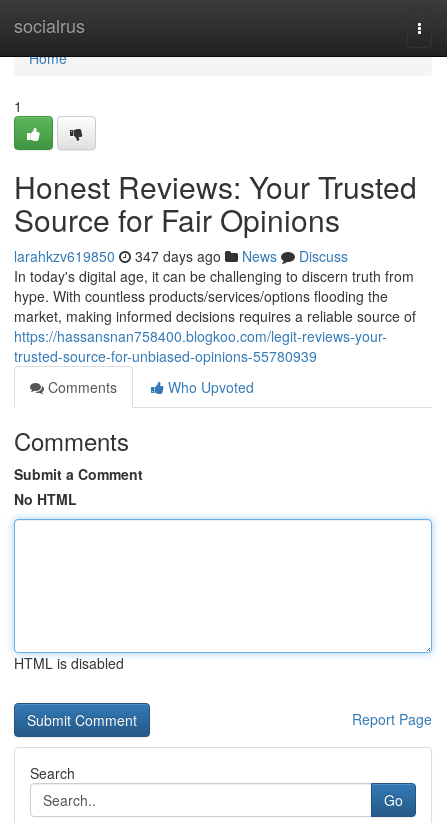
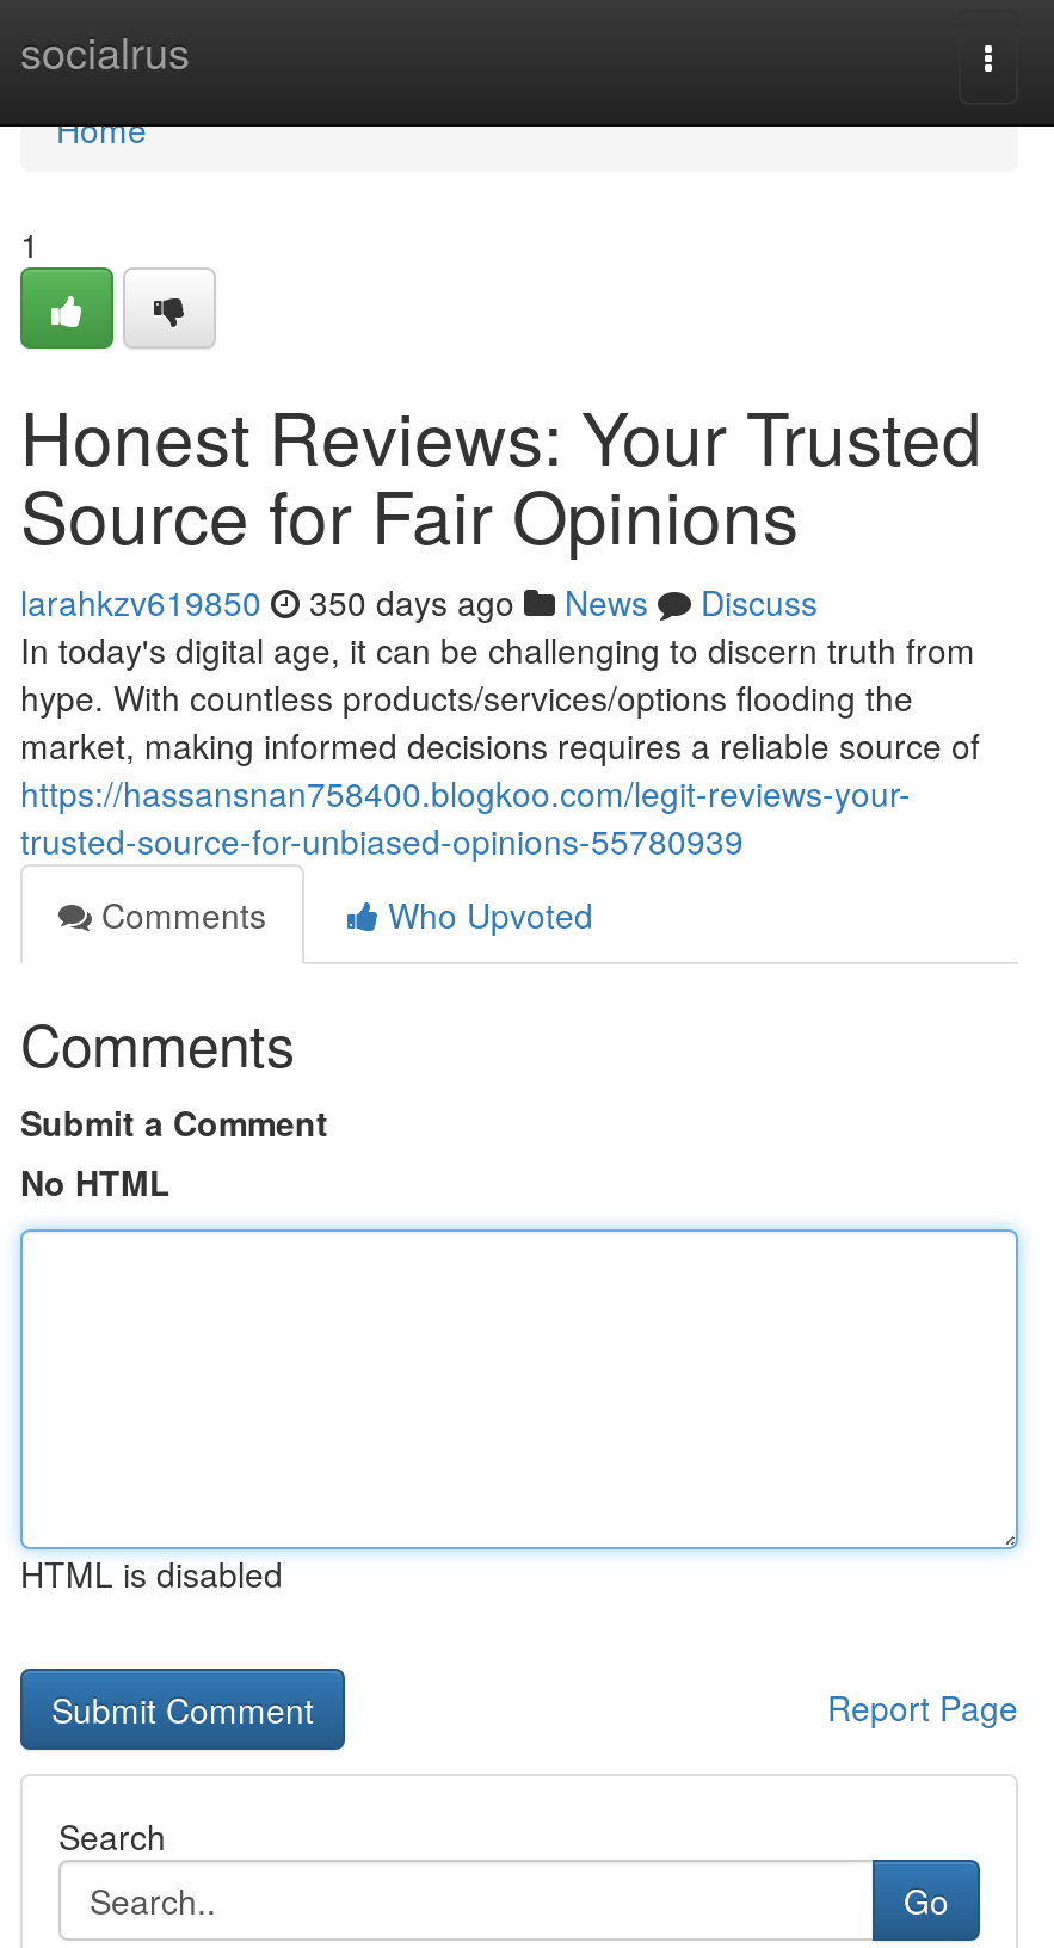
- larahkzv619850 347 days ago News Discuss
+ larahkzv619850 350 days ago News Discuss
